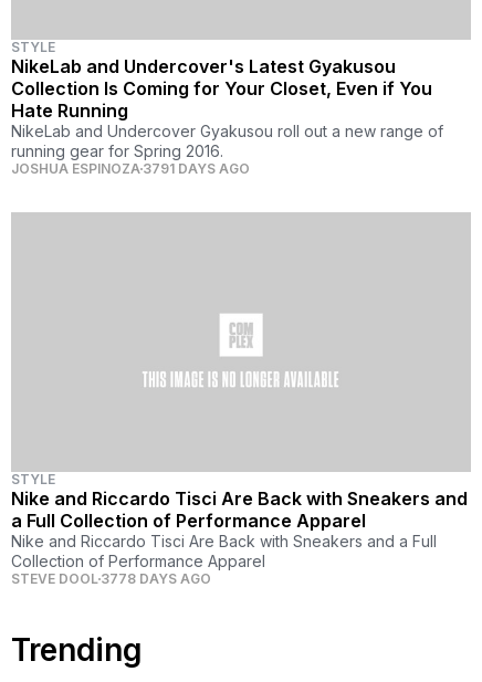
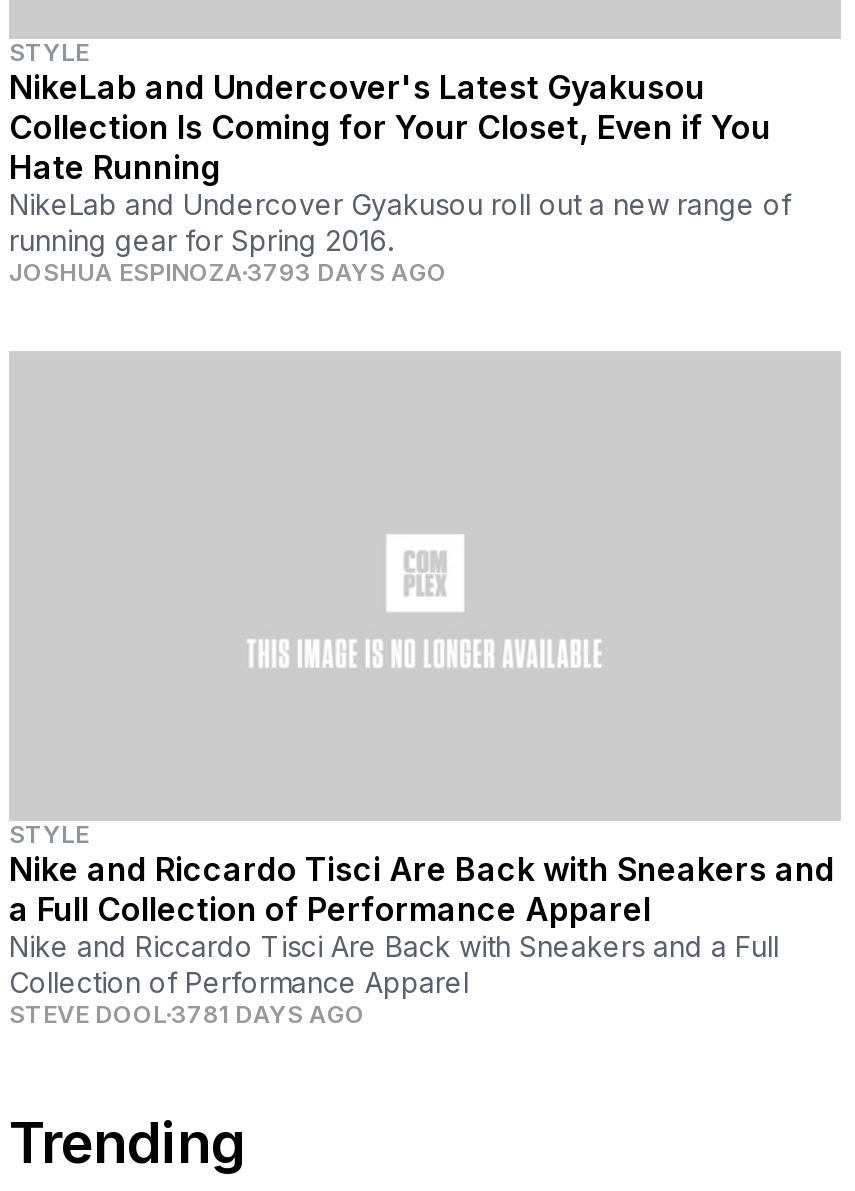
- JOSHUA ESPINOZA 3791 DAYS AGO
+ JOSHUA ESPINOZA 3793 DAYS AGO

- STEVE DOOL 3778 DAYS AGO
+ STEVE DOOL 3781 DAYS AGO
